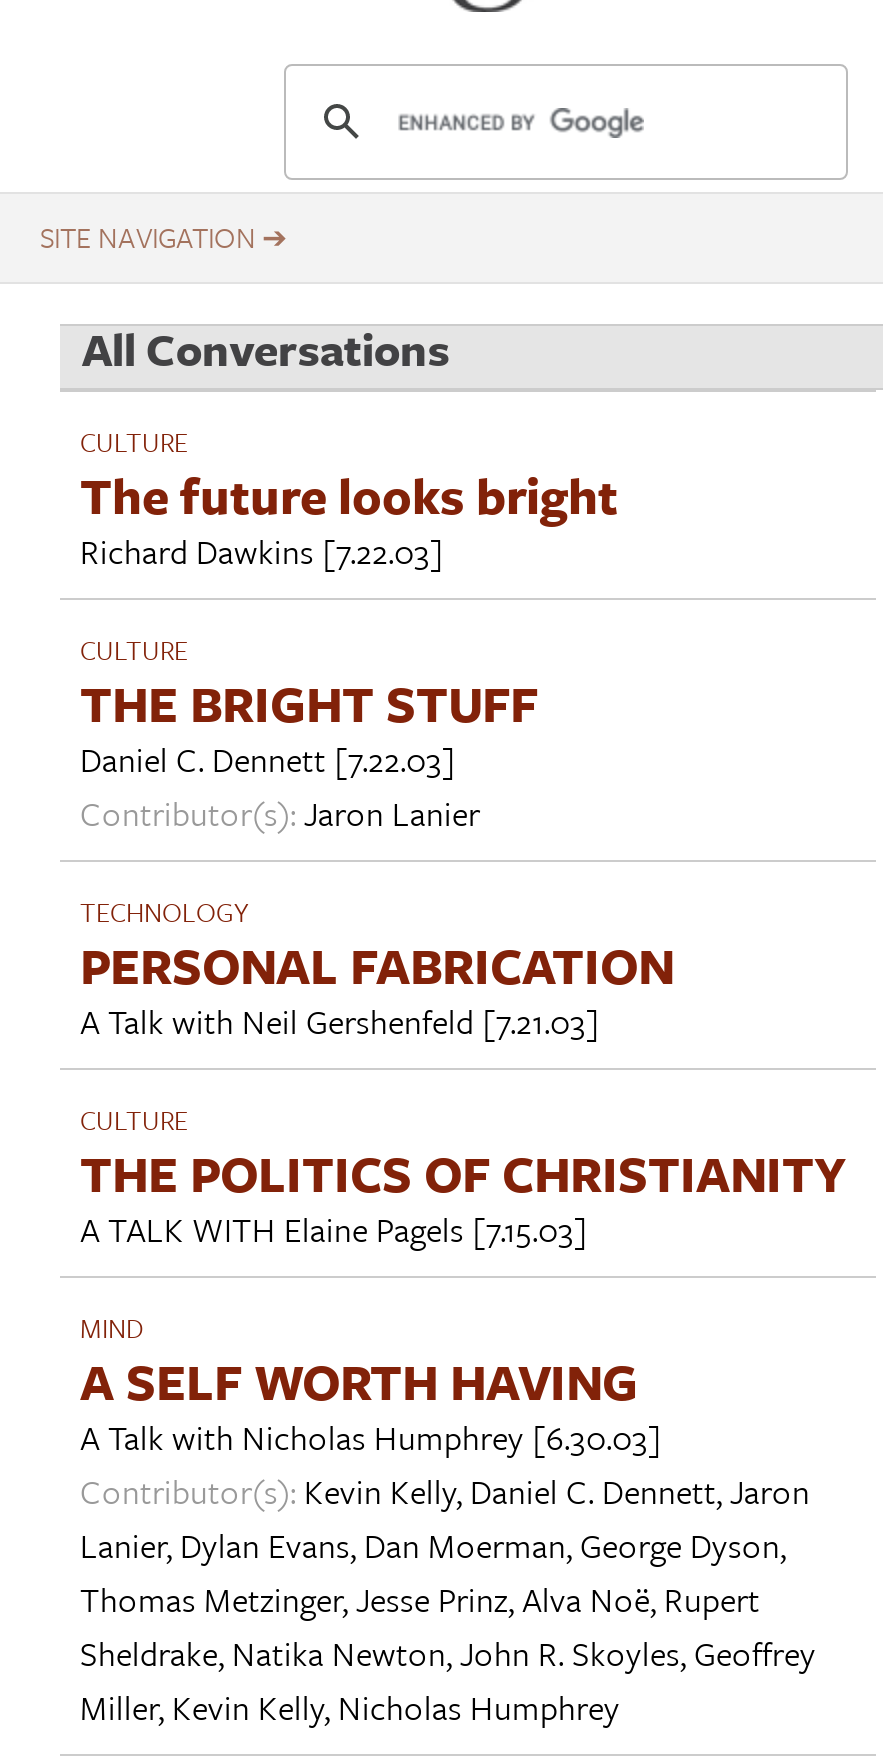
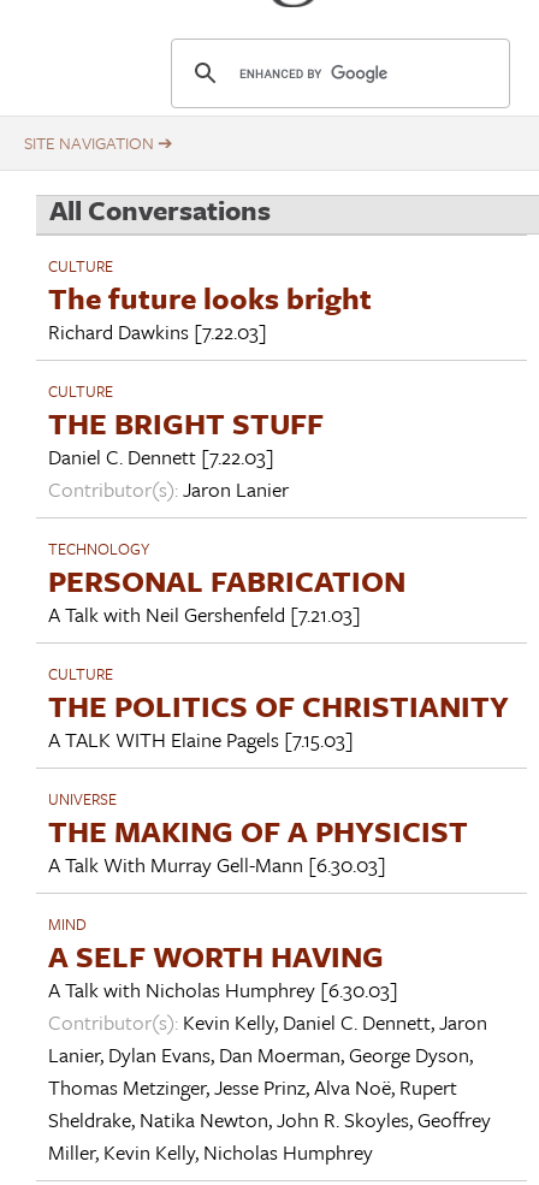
+ UNIVERSE
+ THE MAKING OF A PHYSICIST
+ A Talk With Murray Gell-Mann [6.30.03]
